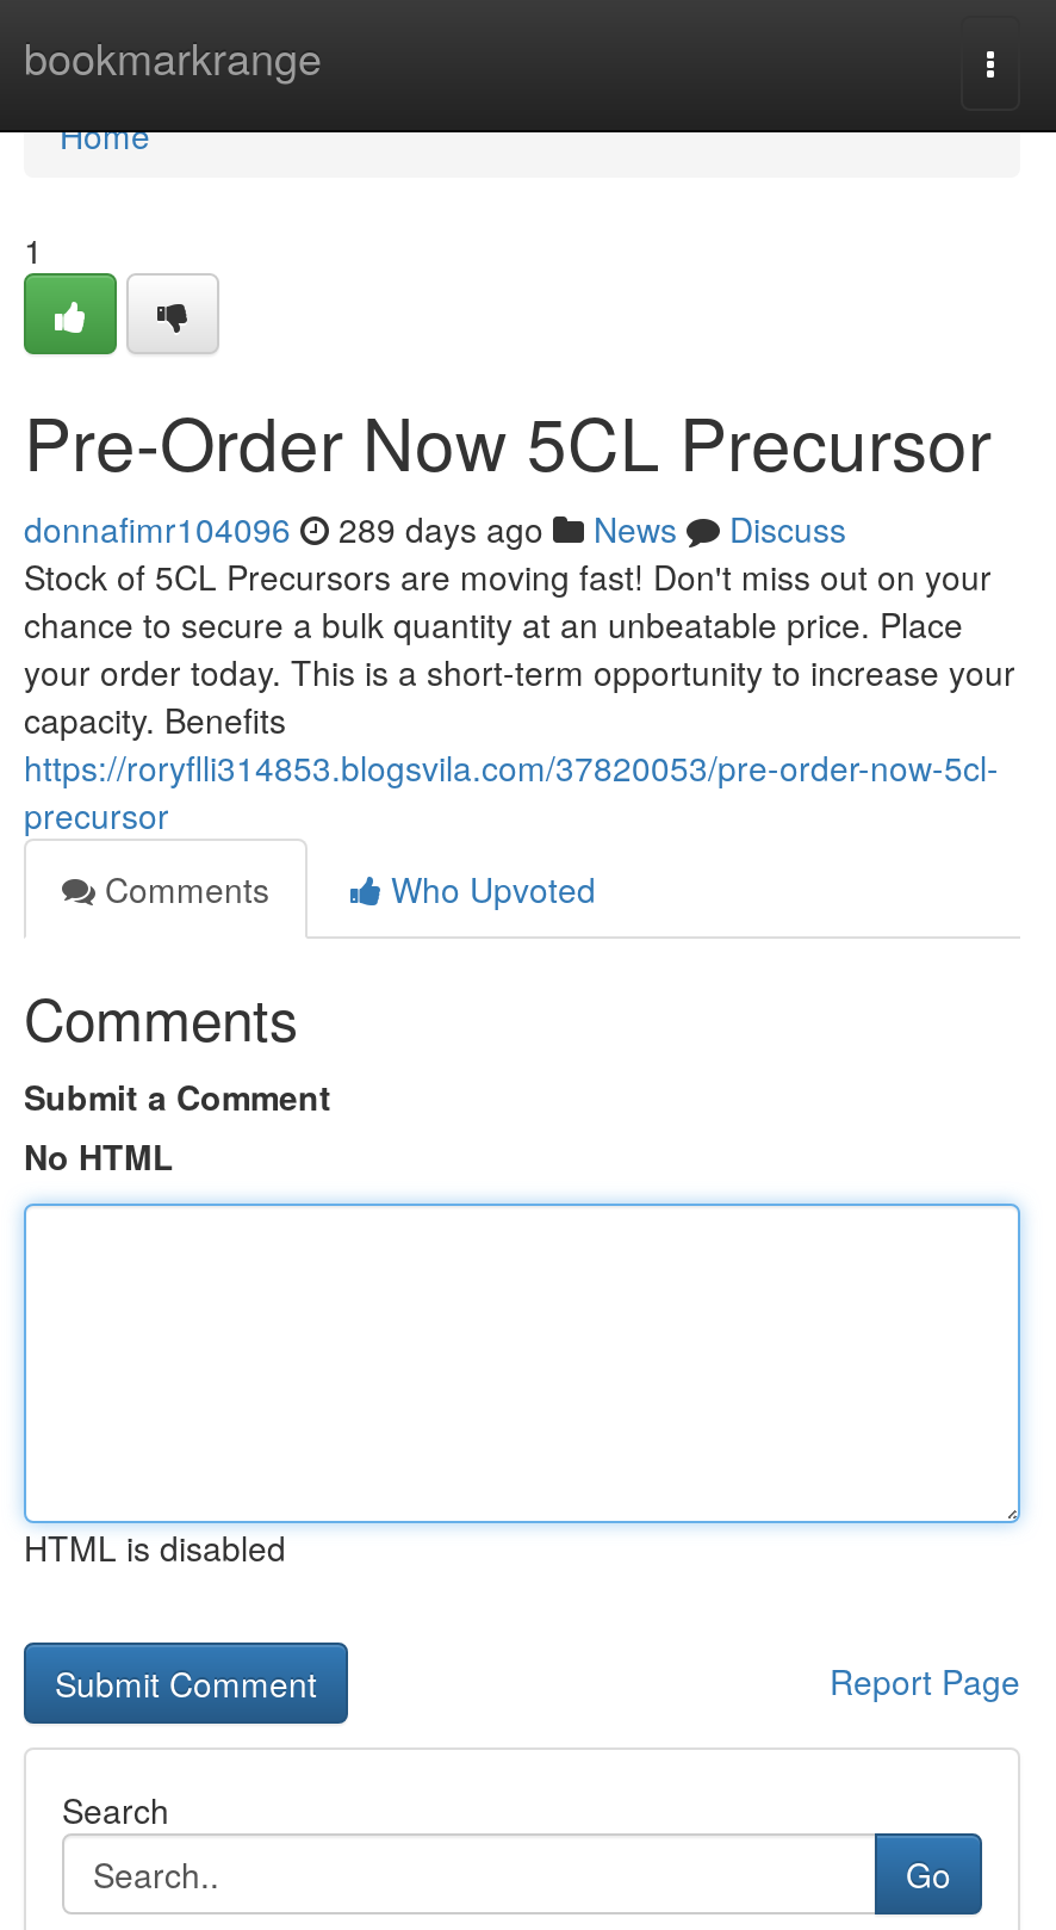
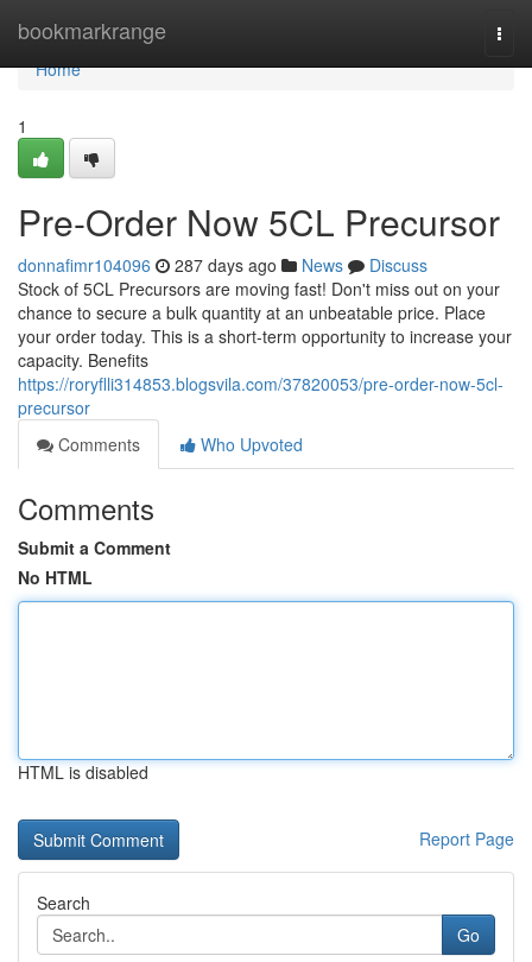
- donnafimr104096 289 days ago News Discuss
+ donnafimr104096 287 days ago News Discuss
